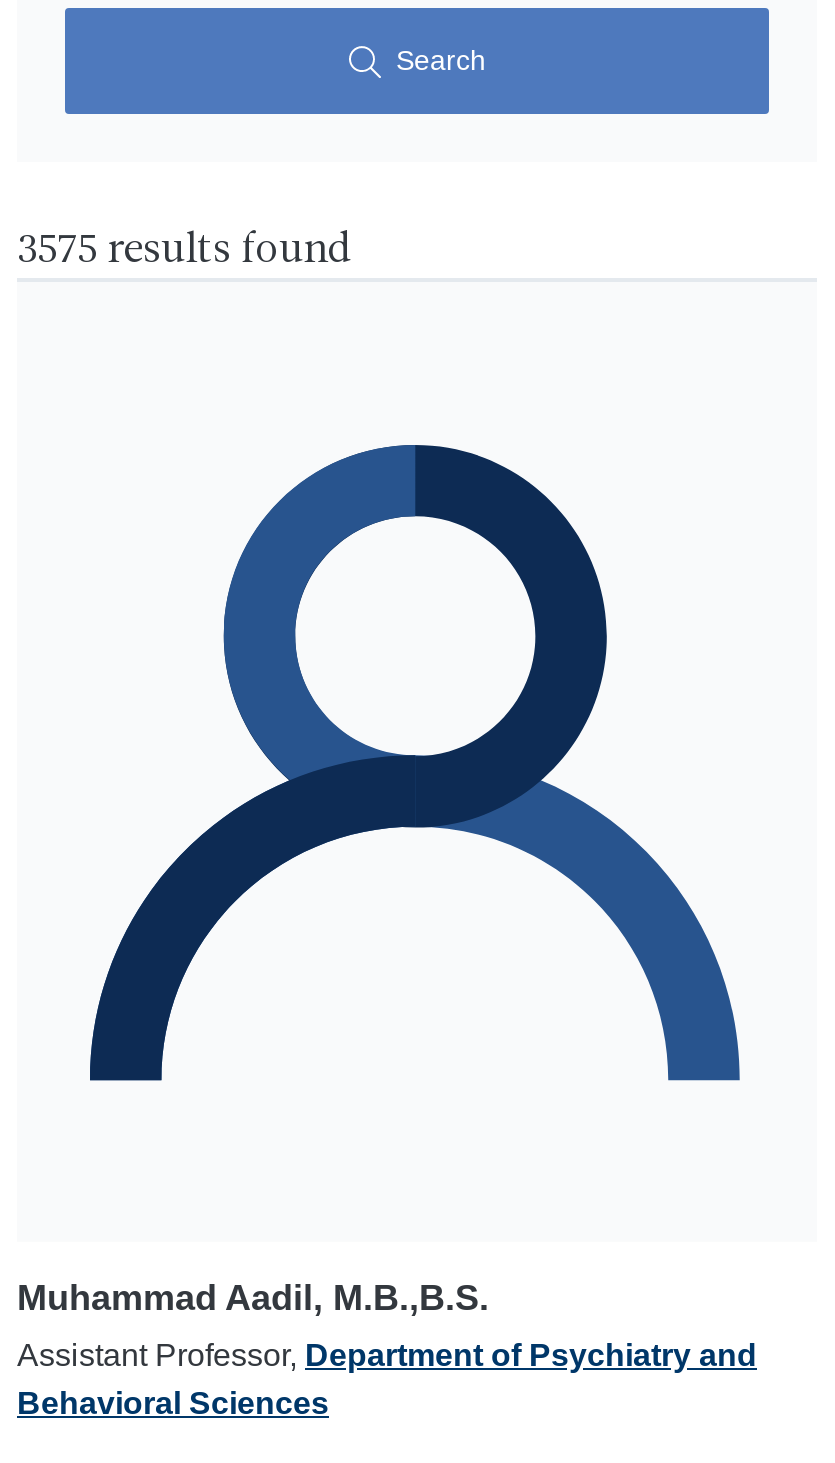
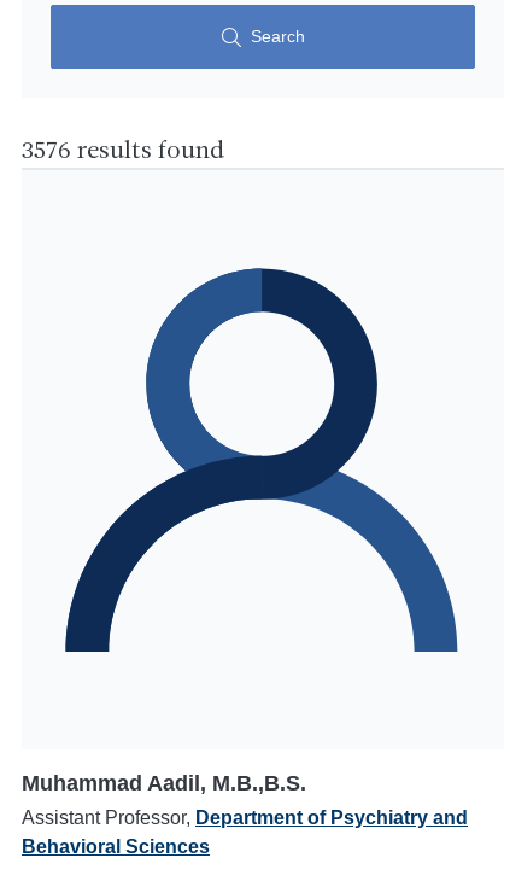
- 3575 results found
+ 3576 results found
